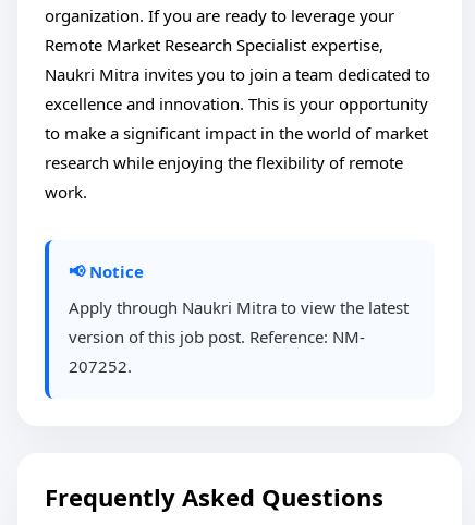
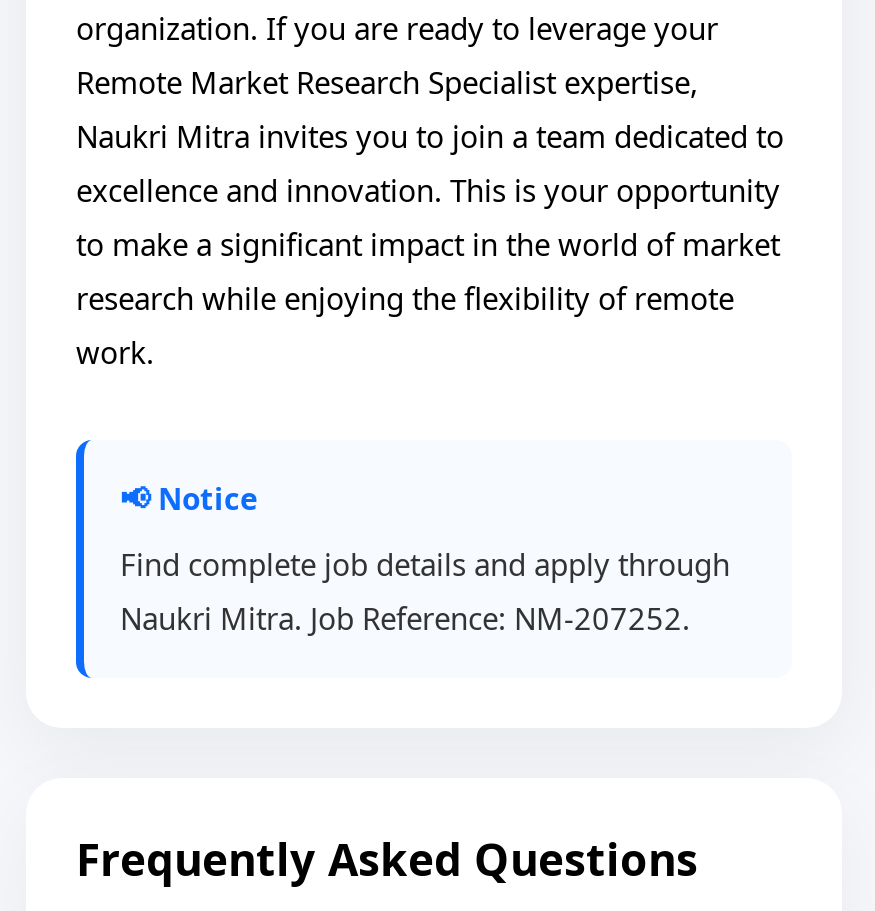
- Apply through Naukri Mitra to view the latest
- version of this job post. Reference: NM-
- 207252.
+ Find complete job details and apply through
+ Naukri Mitra. Job Reference: NM-207252.
